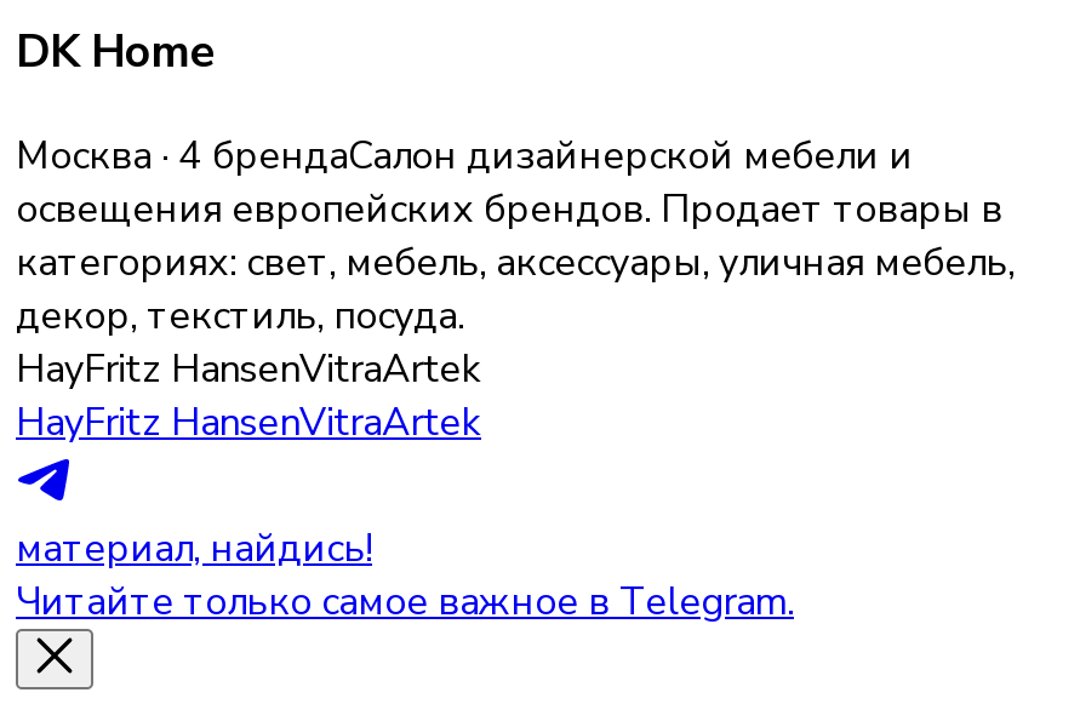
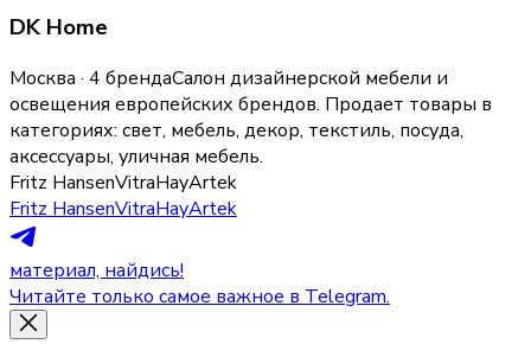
- категориях: свет, мебель, аксессуары, уличная мебель,
- декор, текстиль, посуда.
- HayFritz HansenVitraArtek
- HayFritz HansenVitraArtek
+ категориях: свет, мебель, декор, текстиль, посуда,
+ аксессуары, уличная мебель.
+ Fritz HansenVitraHayArtek
+ Fritz HansenVitraHayArtek
